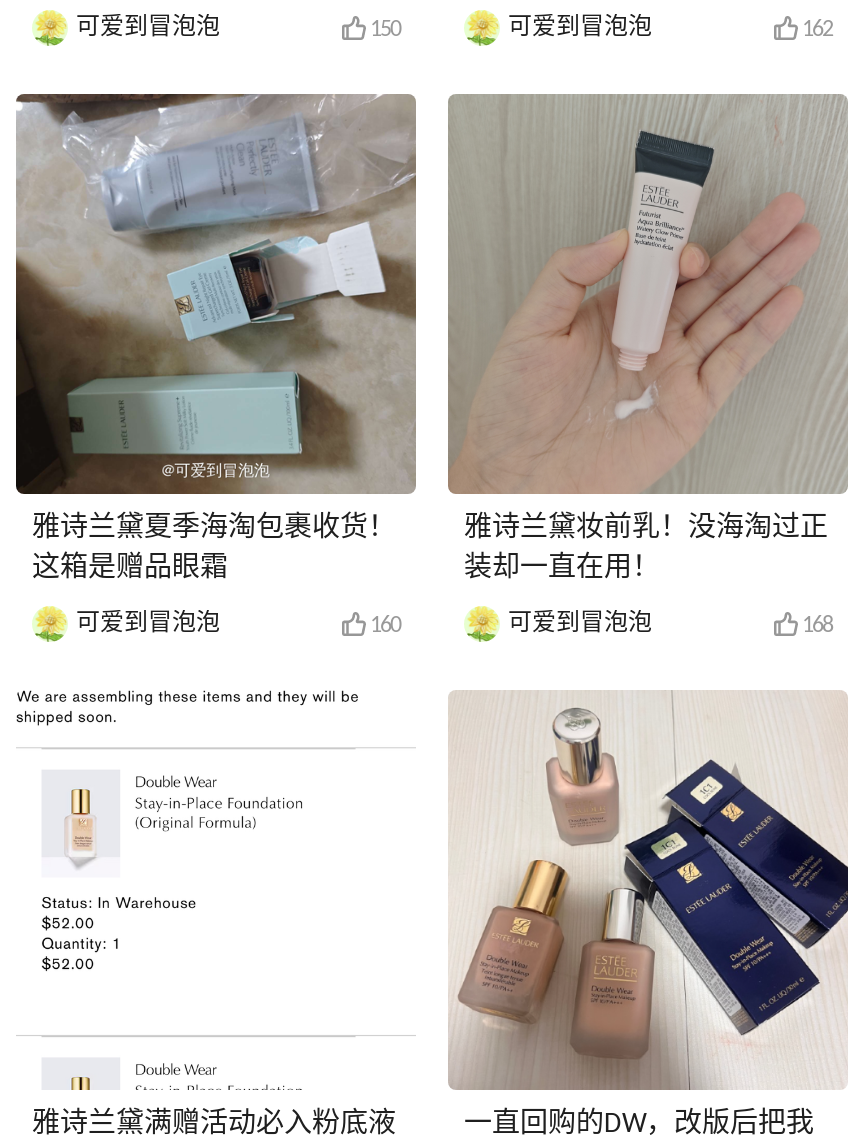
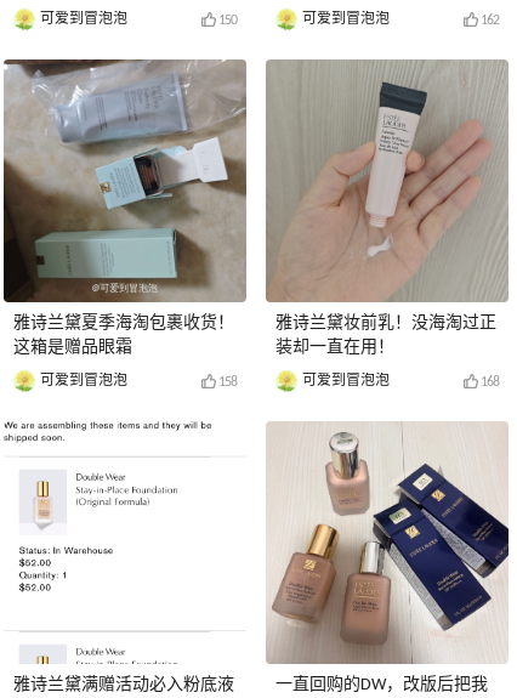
- 160
+ 158
